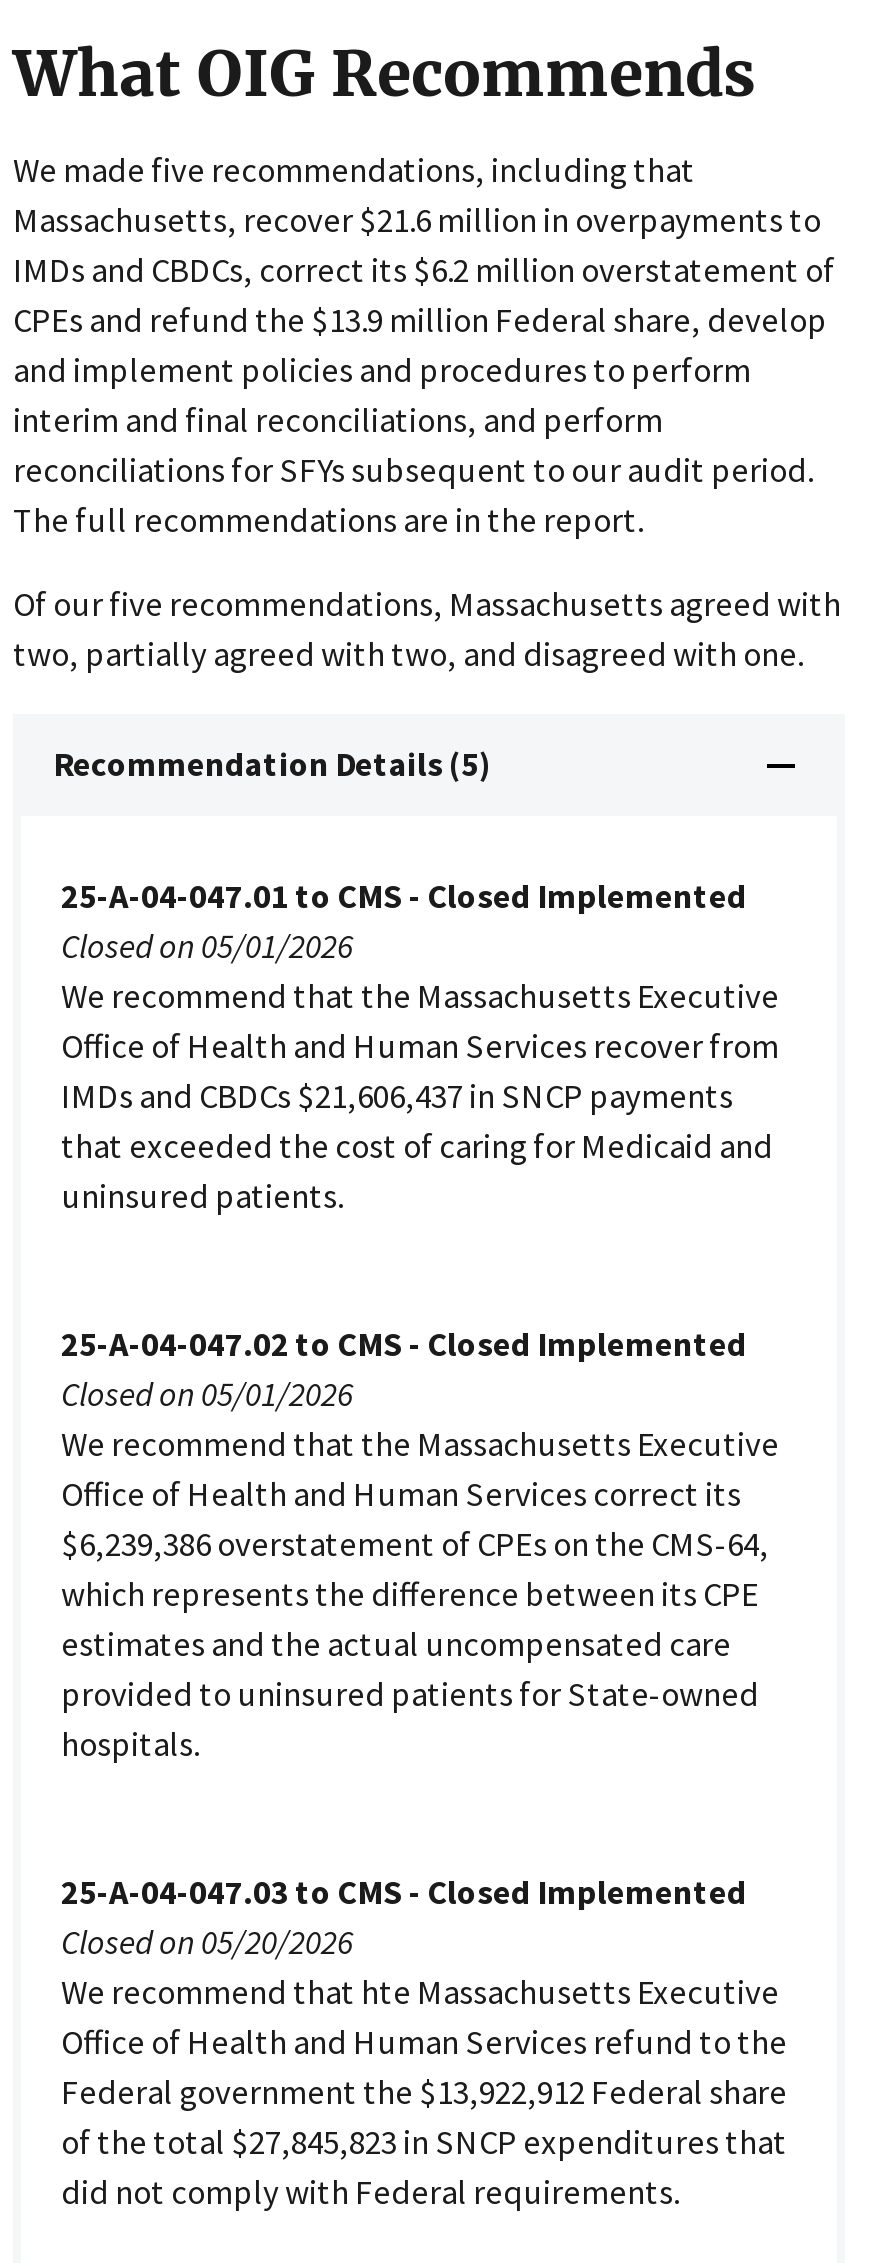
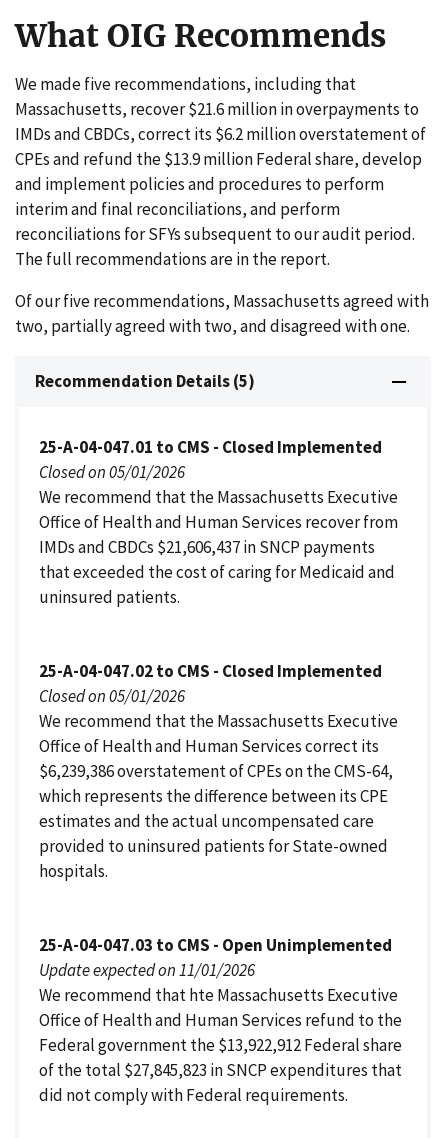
- 25-A-04-047.03 to CMS - Closed Implemented
- Closed on 05/20/2026
+ 25-A-04-047.03 to CMS - Open Unimplemented
+ Update expected on 11/01/2026
